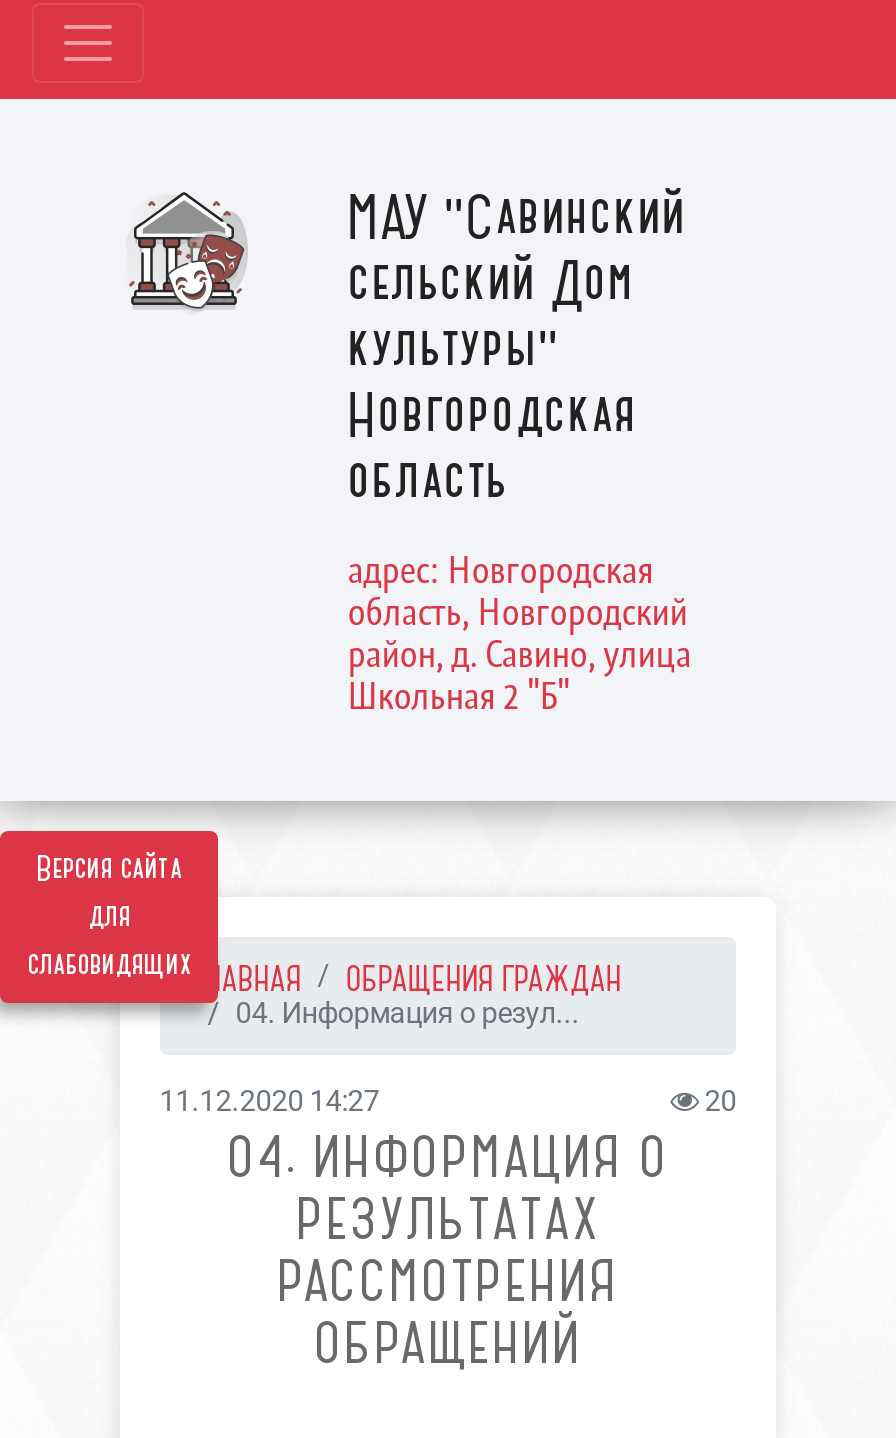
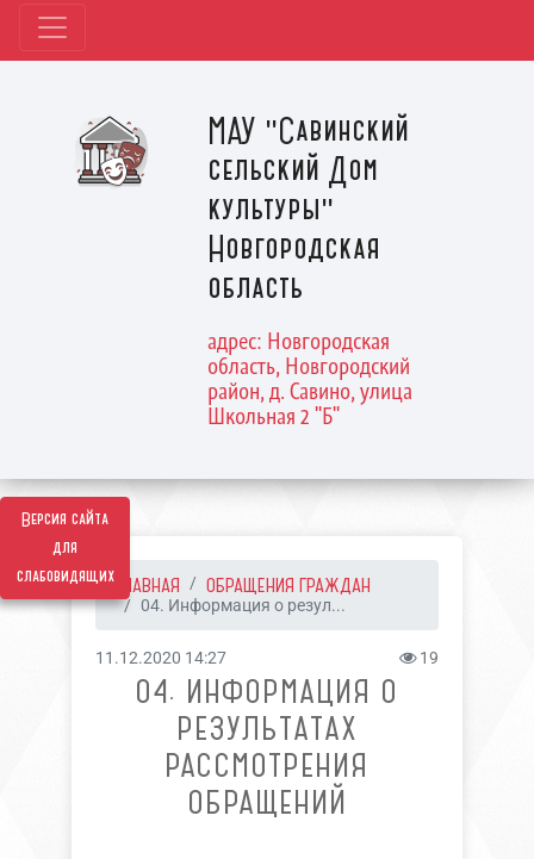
- 20
+ 19
